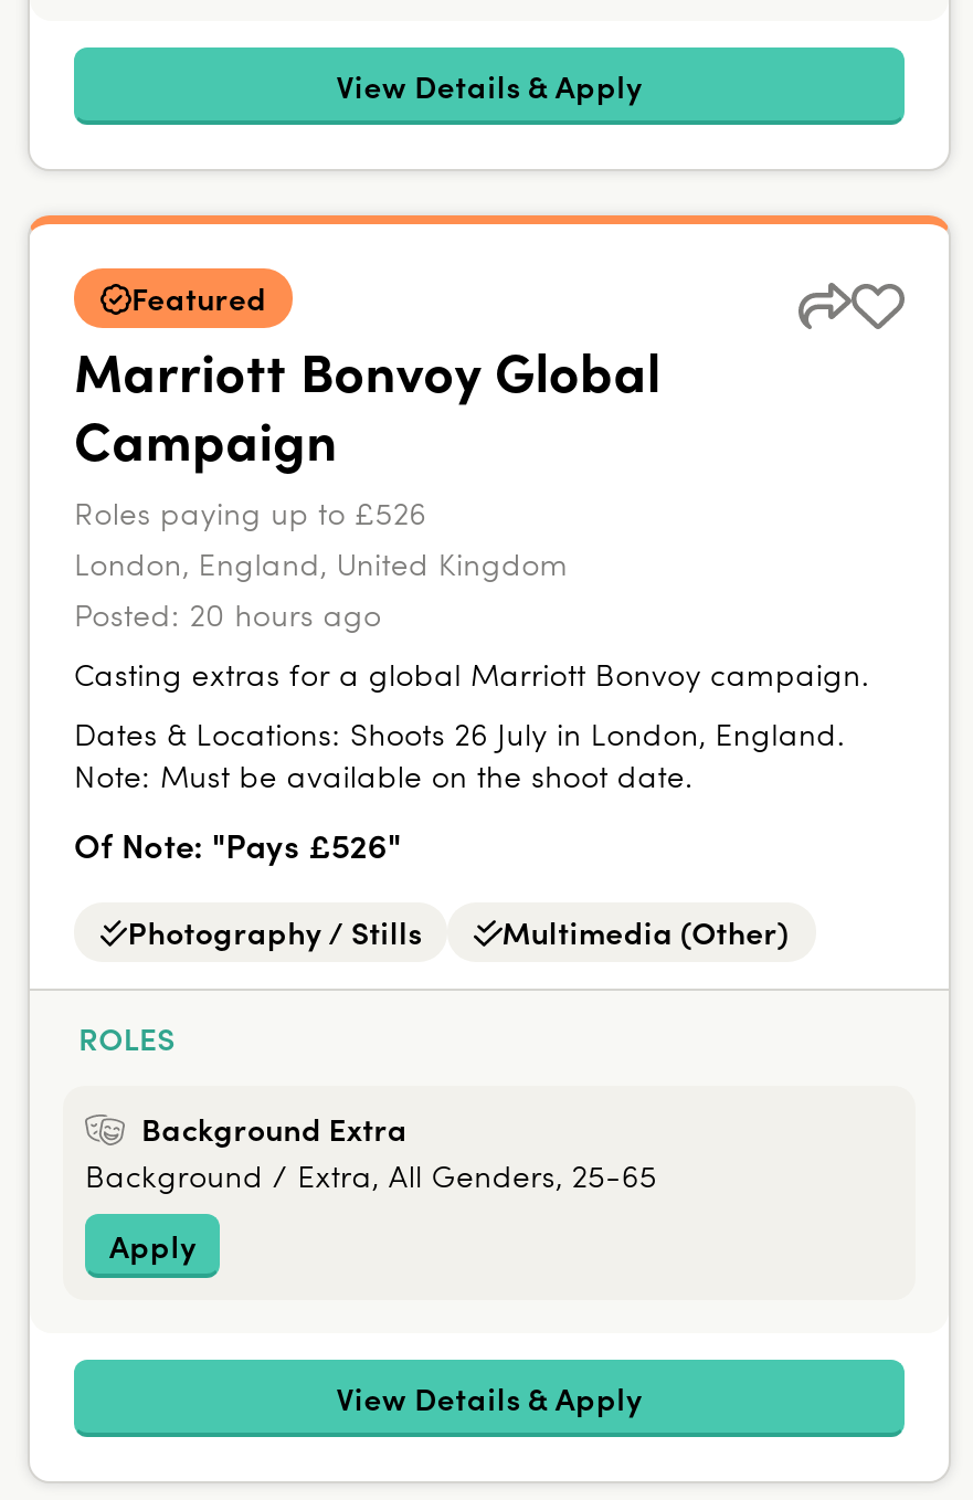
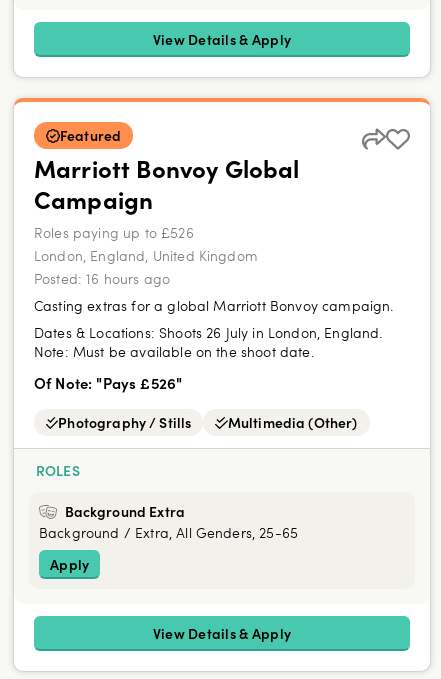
- Posted: 20 hours ago
+ Posted: 16 hours ago
